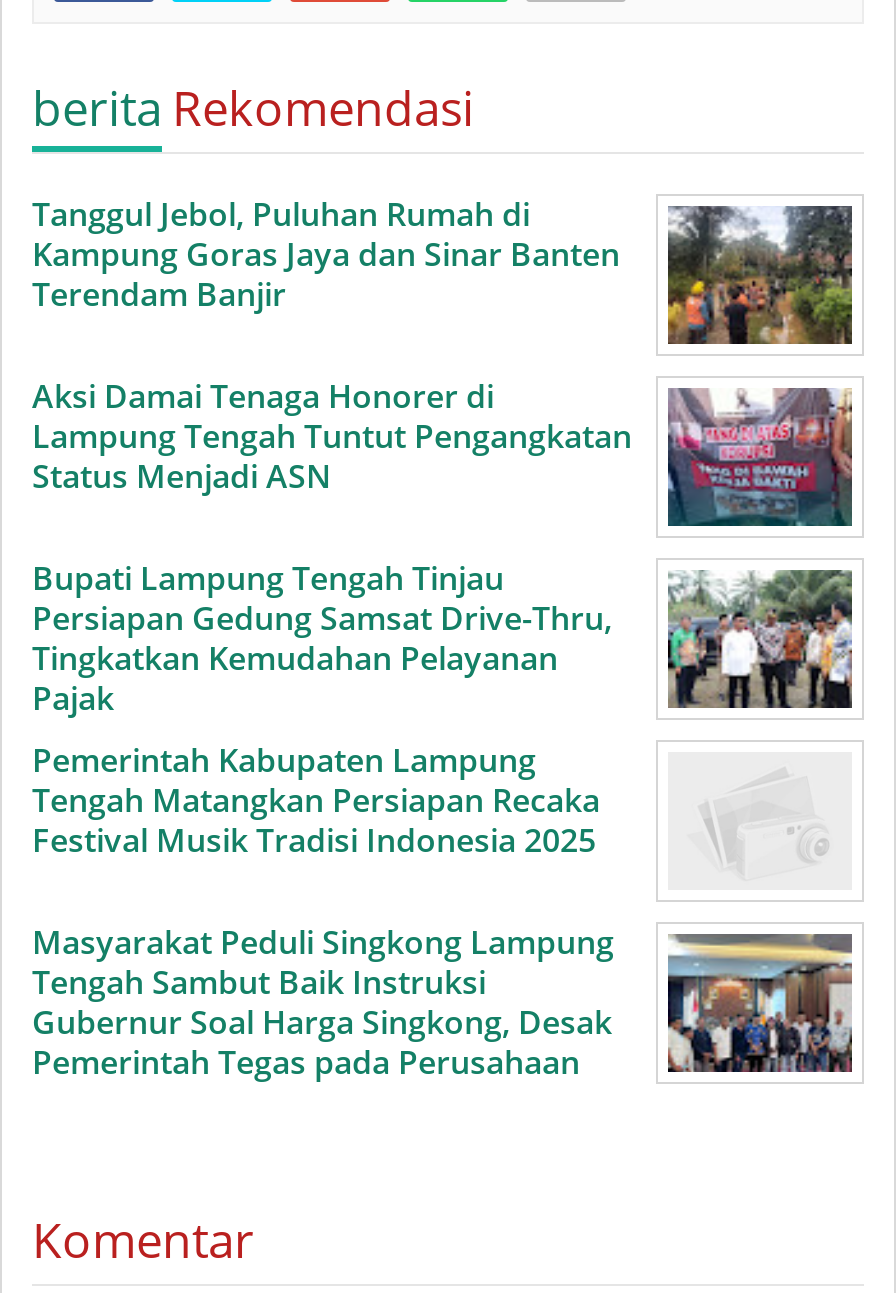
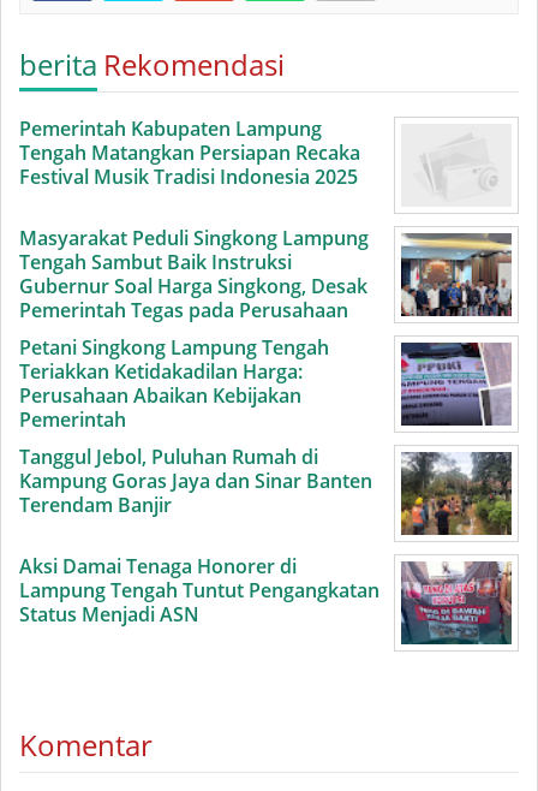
moved down: [image] | Tanggul Jebol, Puluhan Rumah di | Kampung Goras Jaya dan Sinar Banten | Terendam Banjir | Aksi Damai Tenaga Honorer di | Lampung Tengah Tuntut Pengangkatan | Status Menjadi ASN

- Bupati Lampung Tengah Tinjau
- Persiapan Gedung Samsat Drive-Thru,
- Tingkatkan Kemudahan Pelayanan
- Pajak

- [image]
+ [image]

moved up: [image] | Pemerintah Kabupaten Lampung | Tengah Matangkan Persiapan Recaka | Festival Musik Tradisi Indonesia 2025 | Masyarakat Peduli Singkong Lampung | Tengah Sambut Baik Instruksi | Gubernur Soal Harga Singkong, Desak | Pemerintah Tegas pada Perusahaan

+ Petani Singkong Lampung Tengah
+ Teriakkan Ketidakadilan Harga:
+ Perusahaan Abaikan Kebijakan
+ Pemerintah
